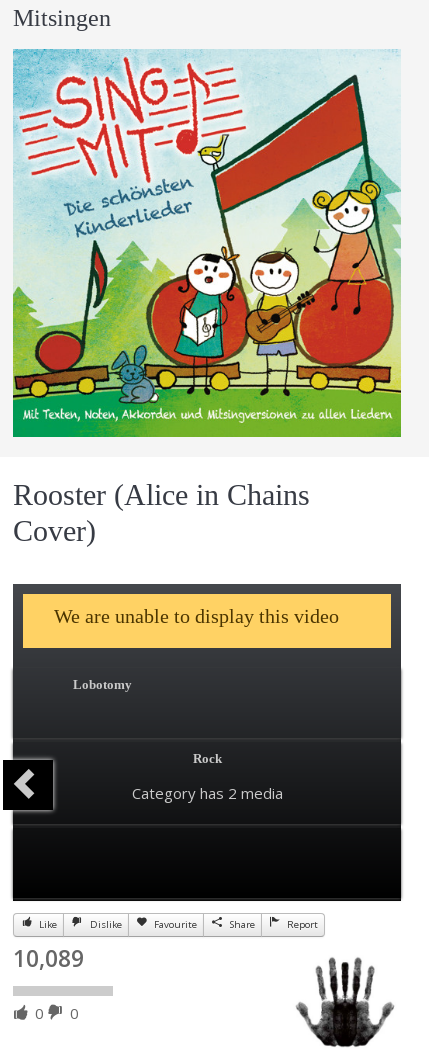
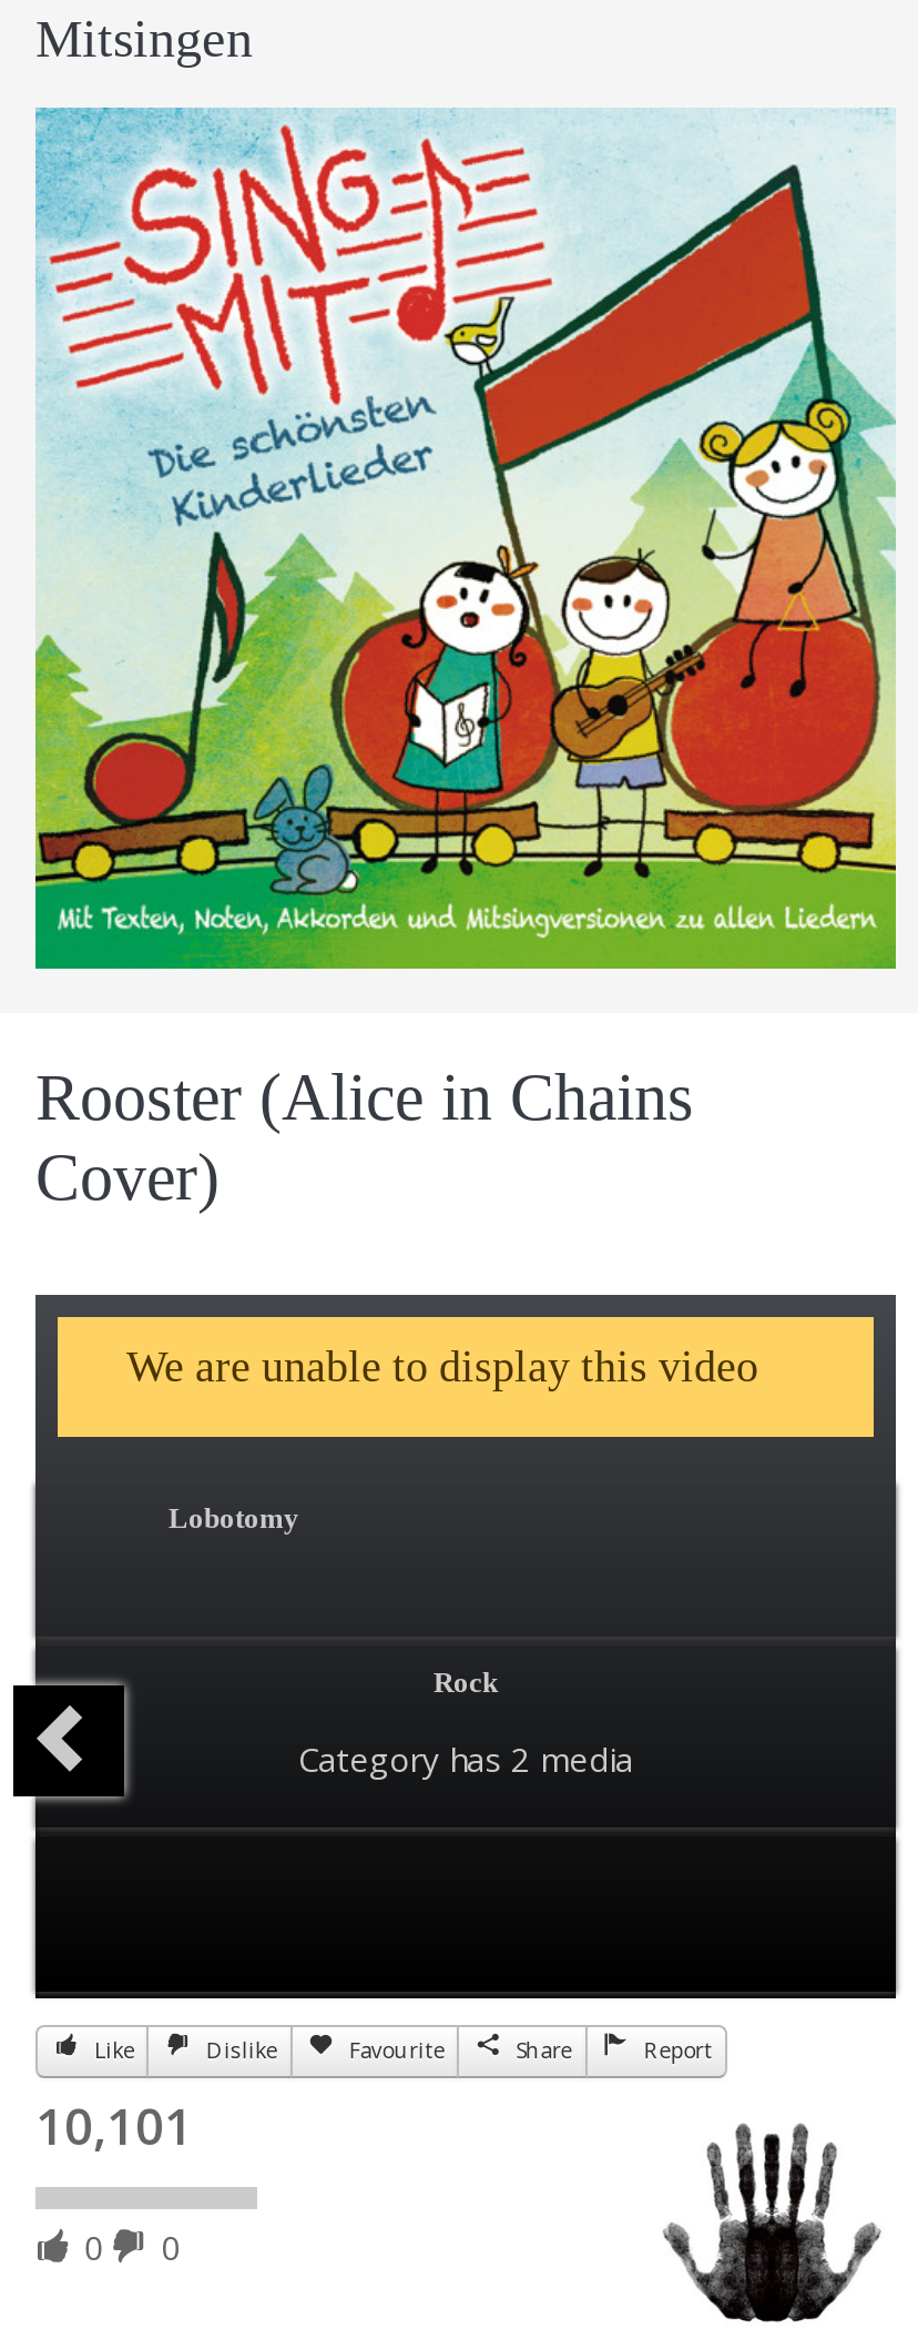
- 10,089
+ 10,101
